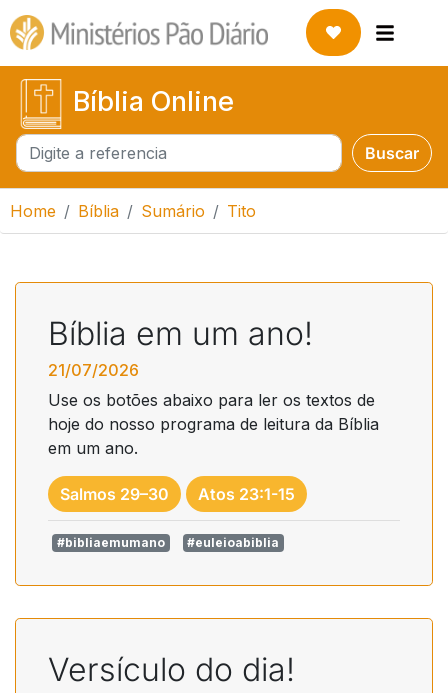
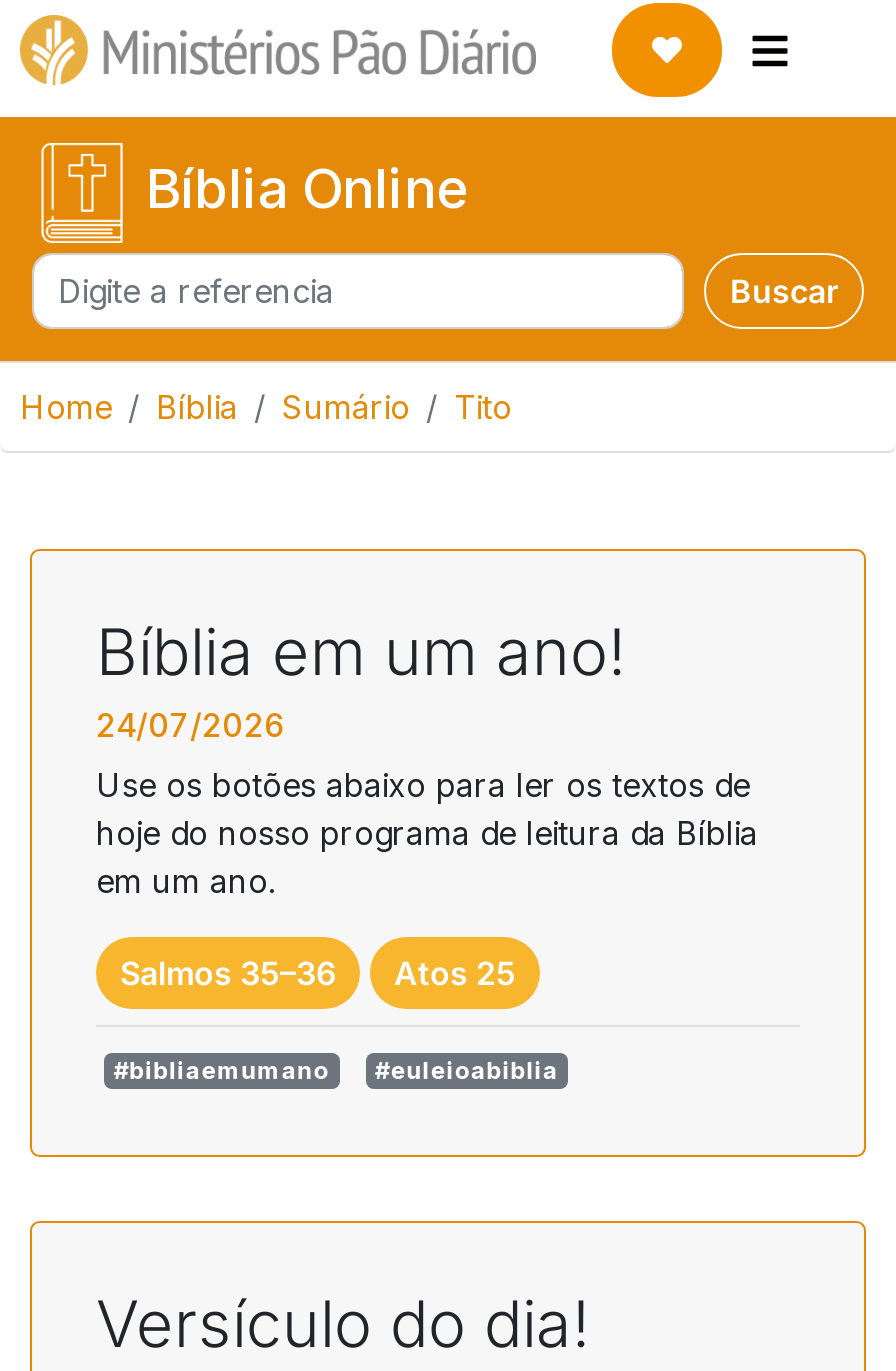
- 21/07/2026
+ 24/07/2026

- Salmos 29–30
+ Salmos 35–36

- Atos 23:1-15
+ Atos 25
